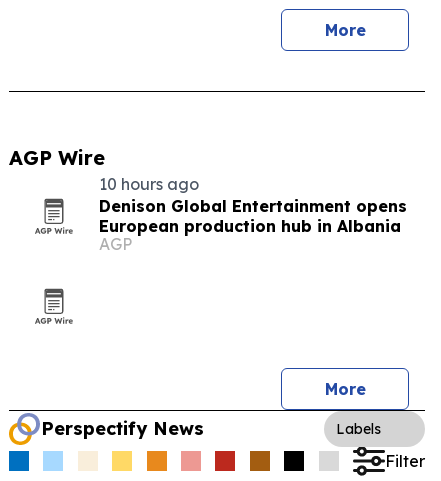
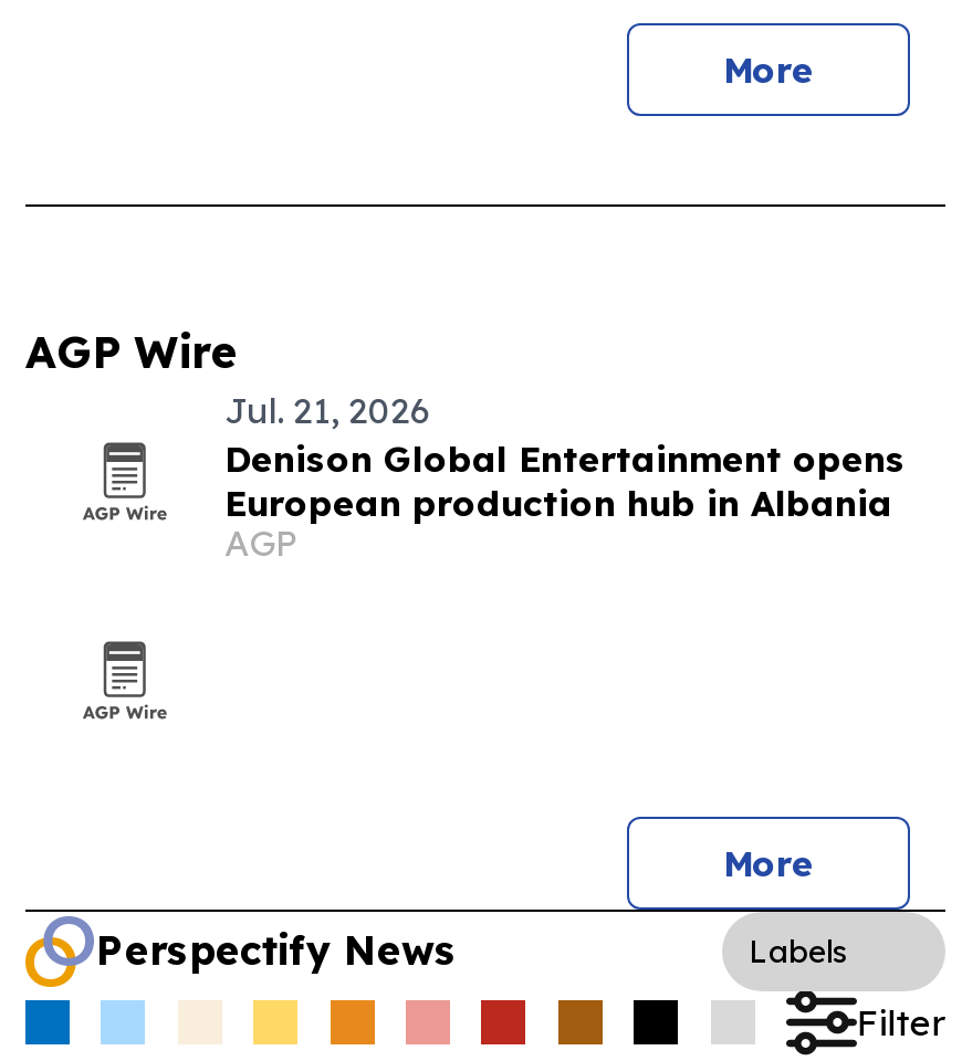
- 10 hours ago
+ Jul. 21, 2026
